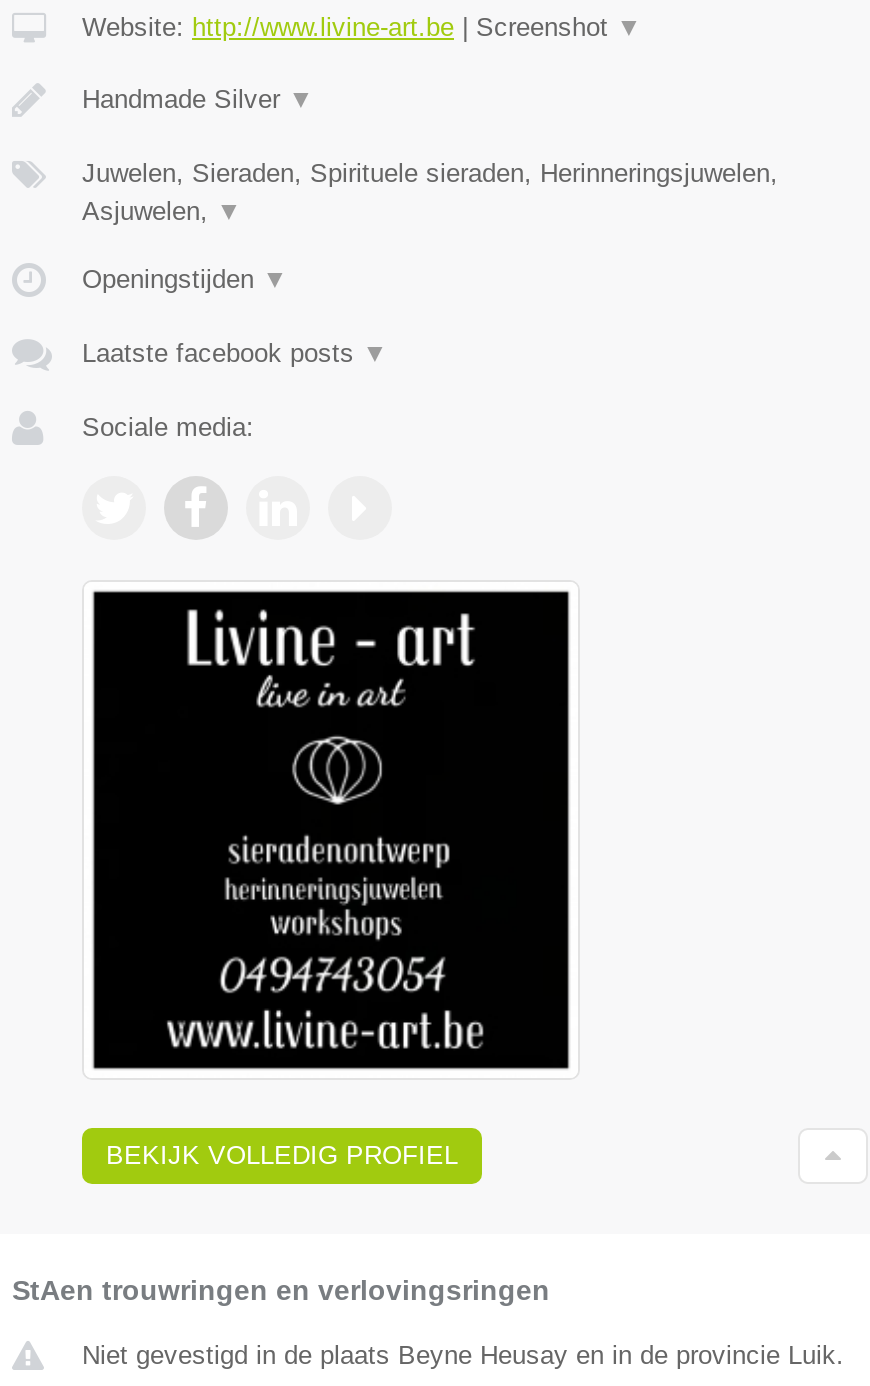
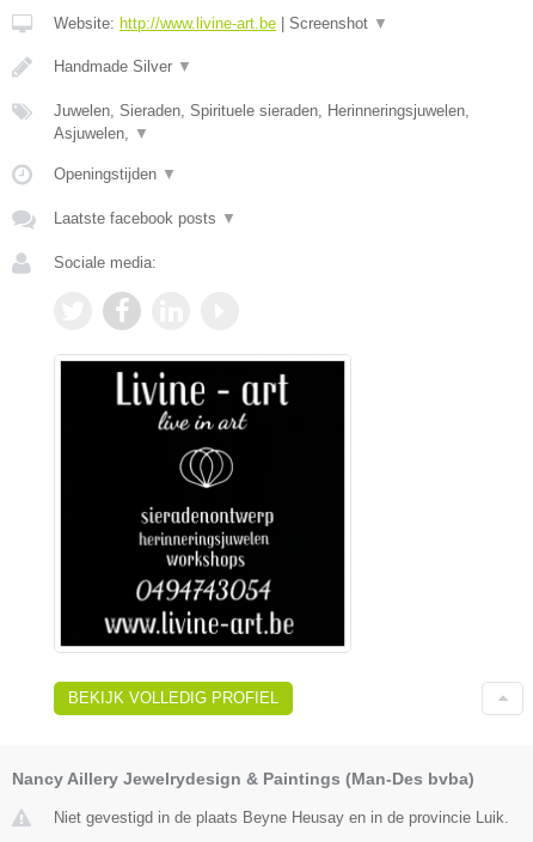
- StAen trouwringen en verlovingsringen
+ Nancy Aillery Jewelrydesign & Paintings (Man-Des bvba)
